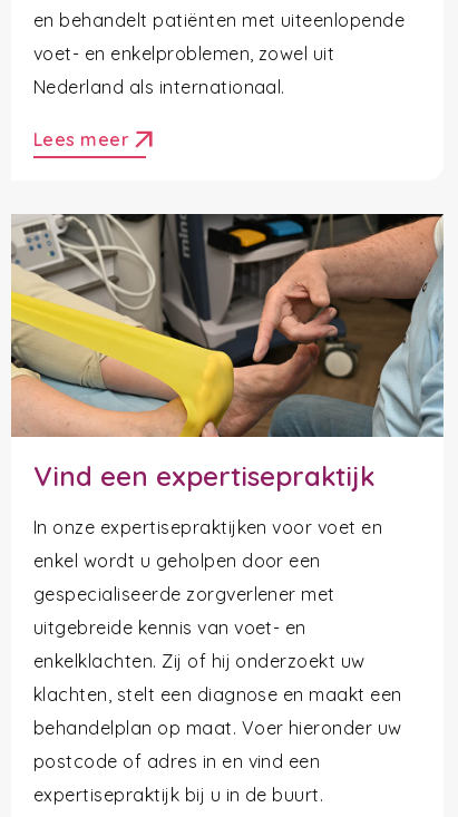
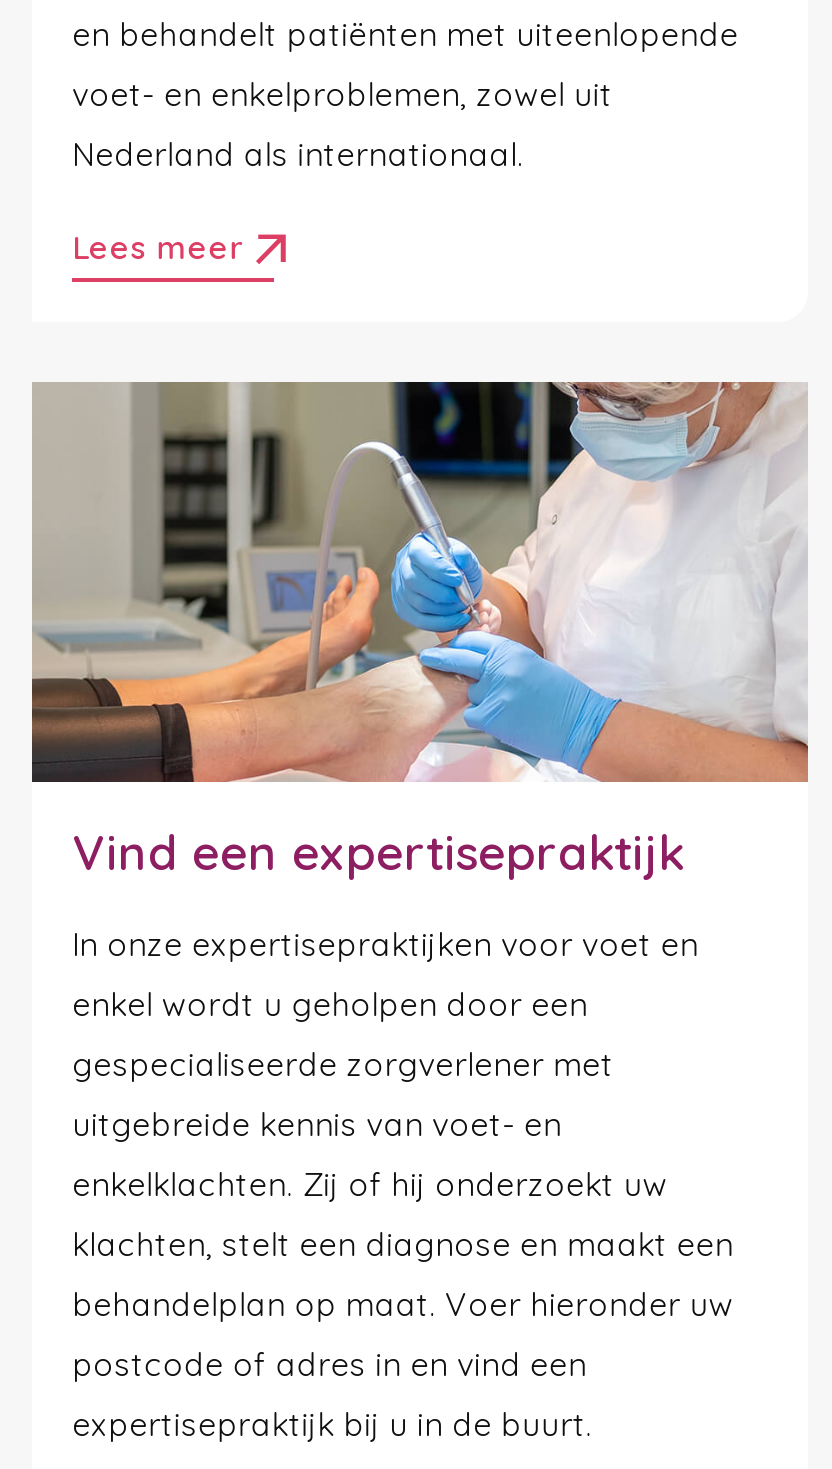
- [image]
+ [image]
